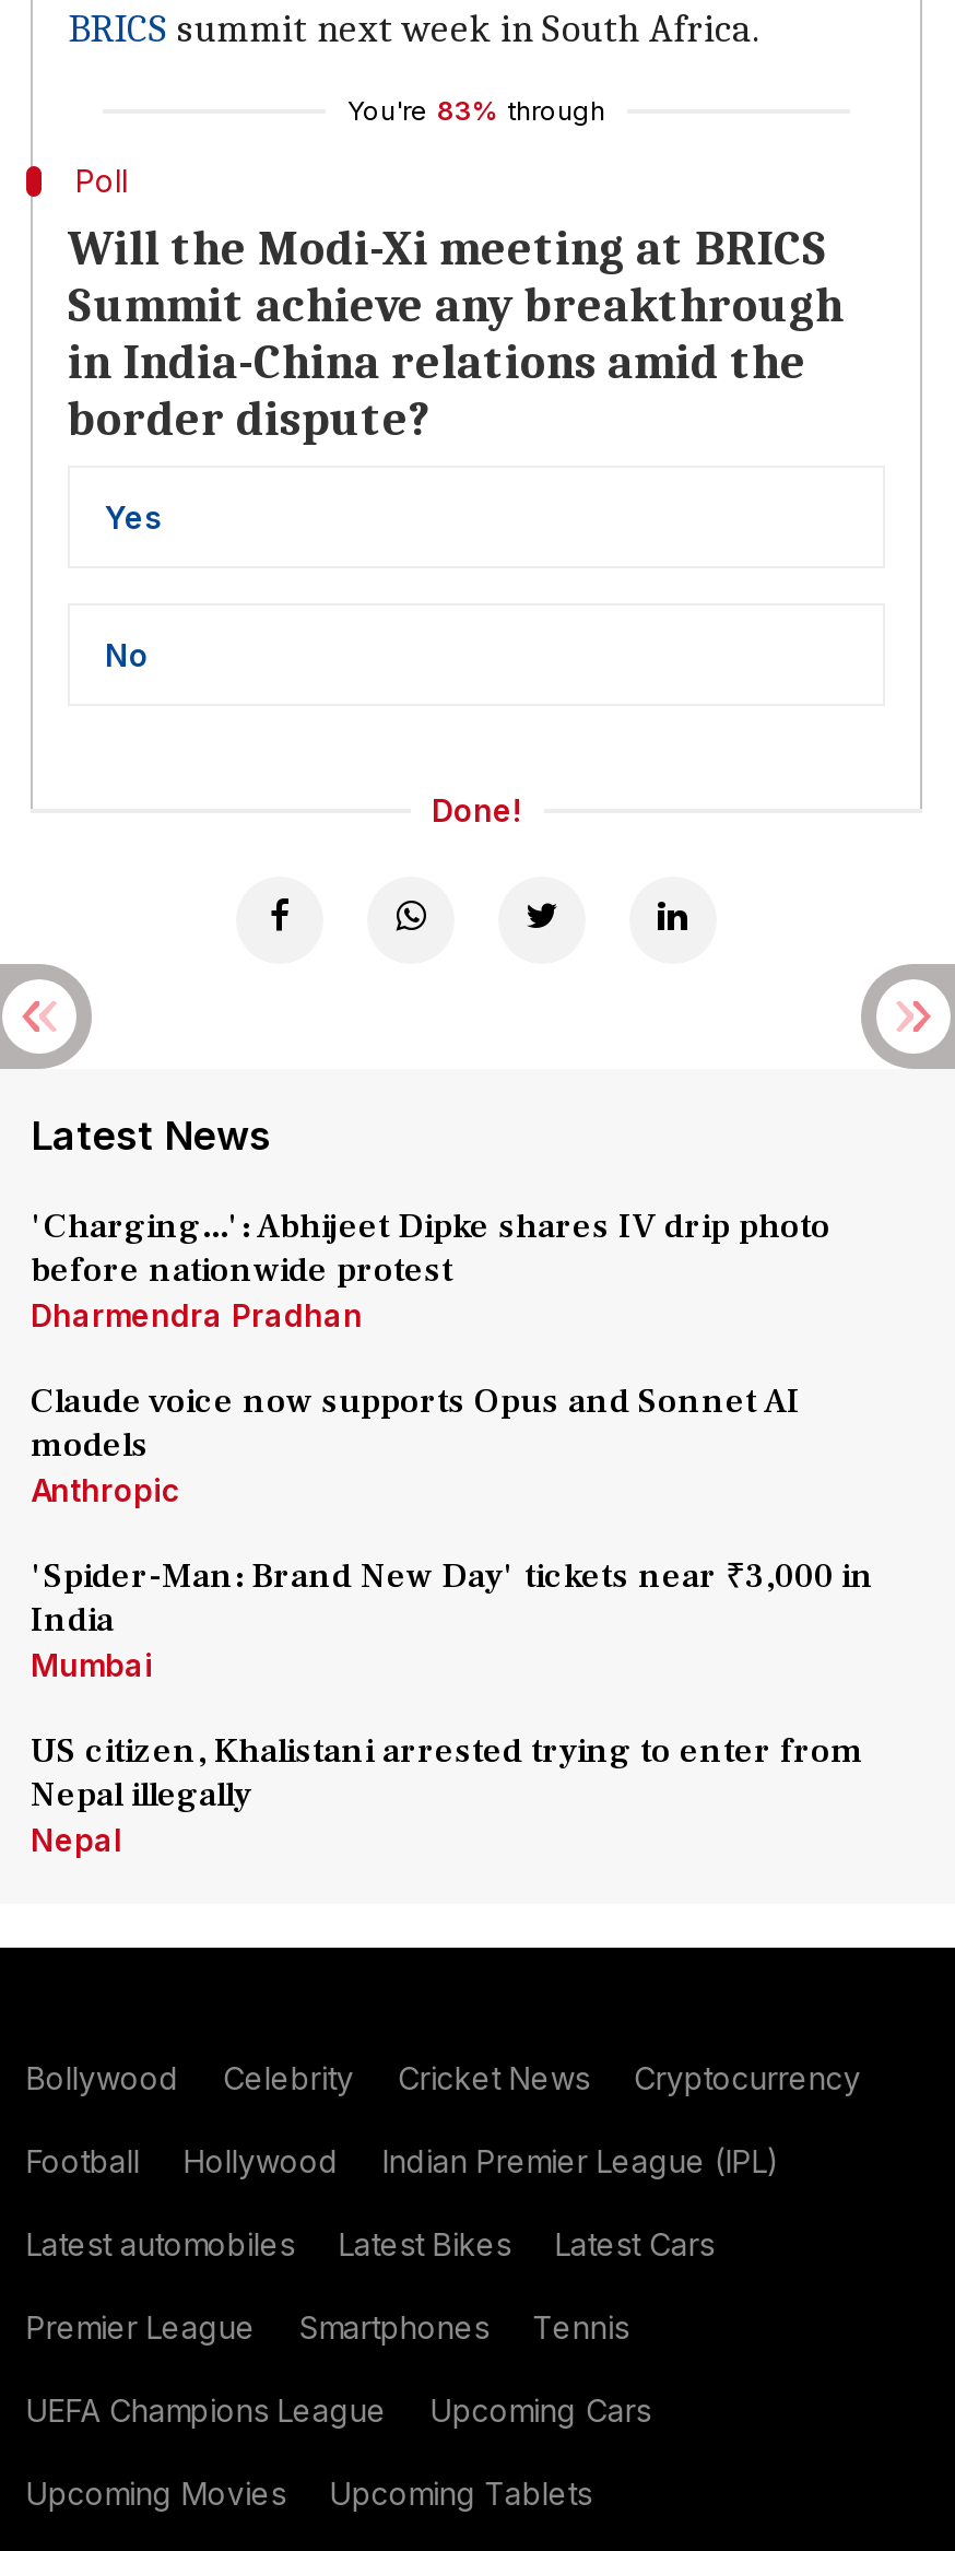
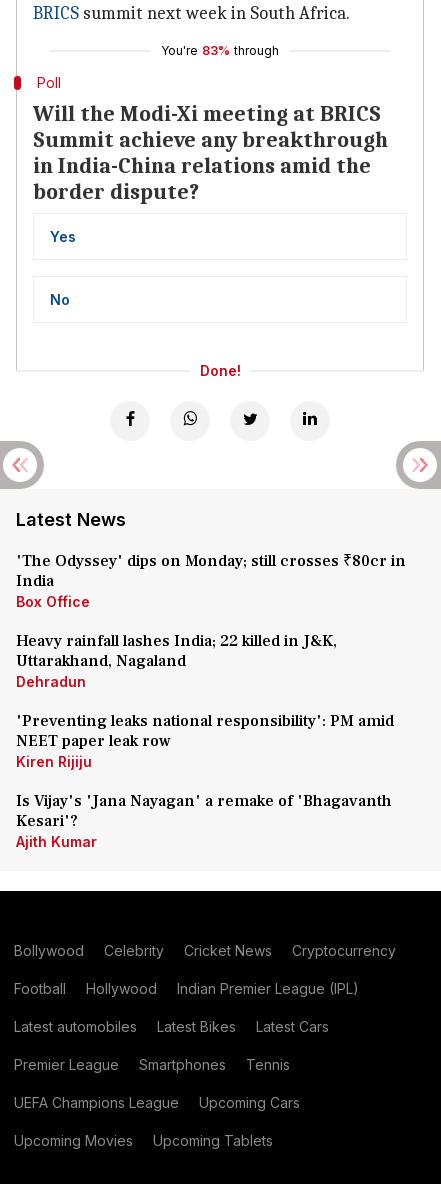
- 'Charging...': Abhijeet Dipke shares IV drip photo
- before nationwide protest
- Dharmendra Pradhan
- Claude voice now supports Opus and Sonnet AI
- models
- Anthropic
- 'Spider-Man: Brand New Day' tickets near ₹3,000 in
+ 'The Odyssey' dips on Monday; still crosses ₹80cr in

moved up: India

- Mumbai
- US citizen, Khalistani arrested trying to enter from
- Nepal illegally
- Nepal
+ Box Office
+ Heavy rainfall lashes India; 22 killed in J&K,
+ Uttarakhand, Nagaland
+ Dehradun
+ 'Preventing leaks national responsibility': PM amid
+ NEET paper leak row
+ Kiren Rijiju
+ Is Vijay's 'Jana Nayagan' a remake of 'Bhagavanth
+ Kesari'?
+ Ajith Kumar
